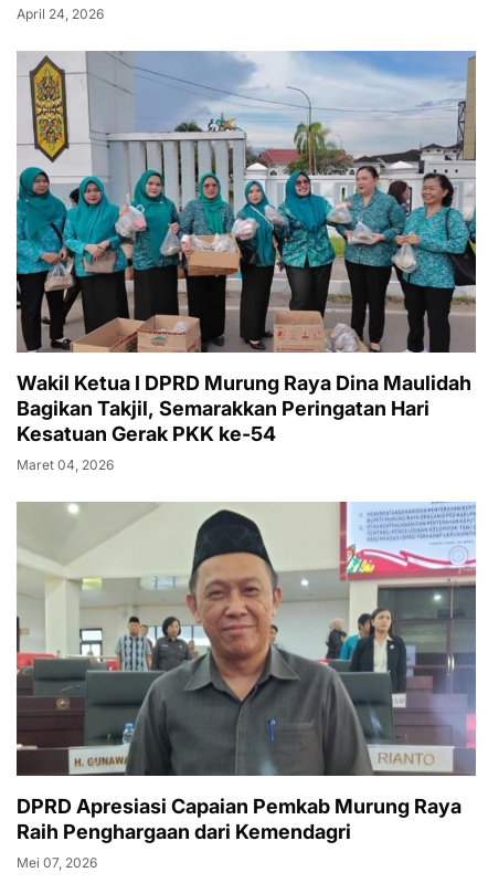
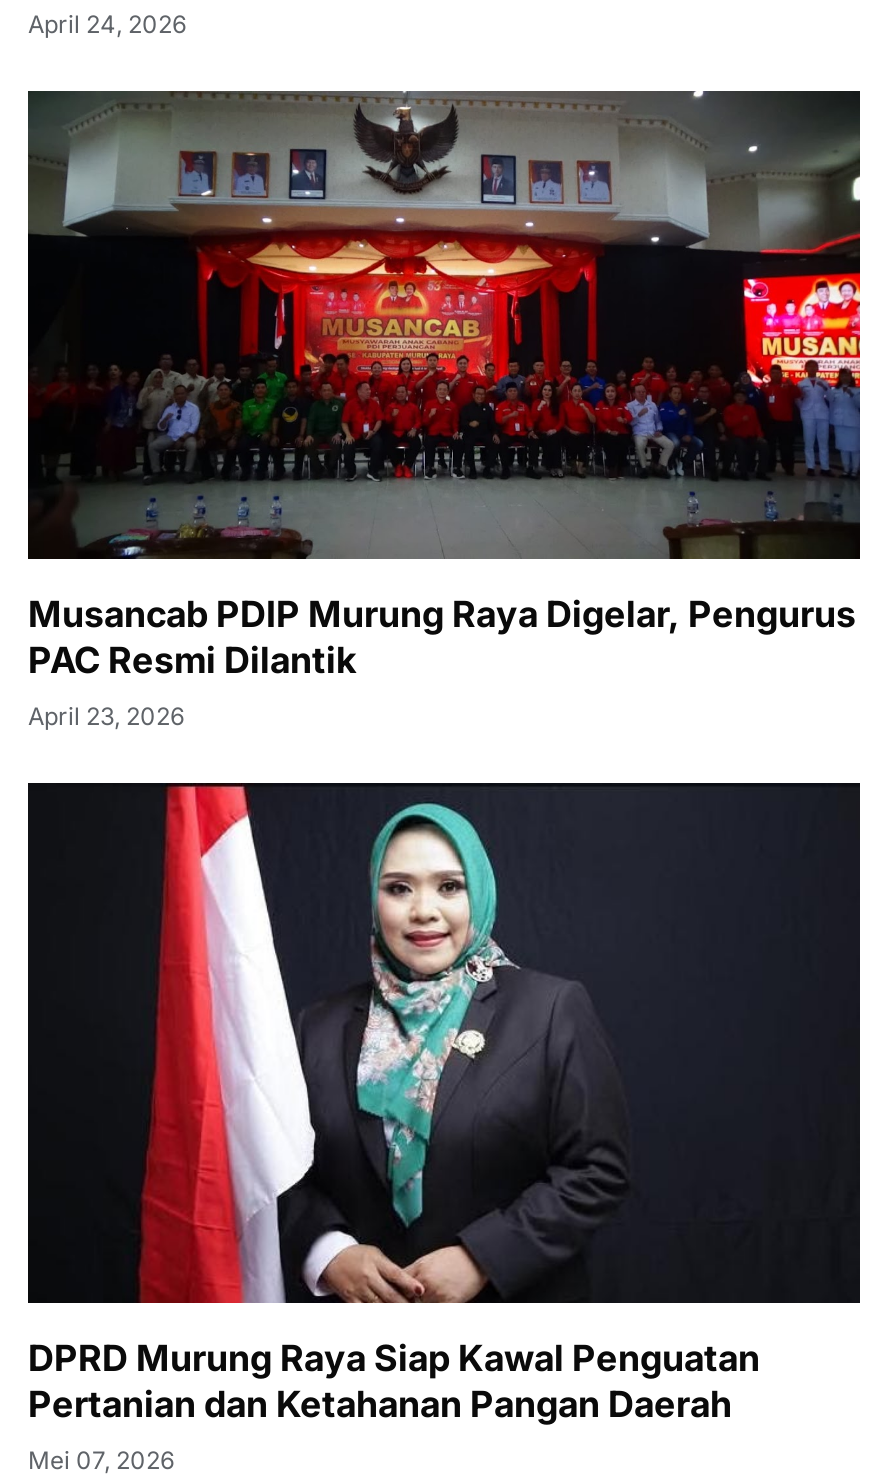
- [image]
+ [image]

- Wakil Ketua I DPRD Murung Raya Dina Maulidah
- Bagikan Takjil, Semarakkan Peringatan Hari
- Kesatuan Gerak PKK ke-54
+ Musancab PDIP Murung Raya Digelar, Pengurus
+ PAC Resmi Dilantik

- Maret 04, 2026
+ April 23, 2026

- [image]
- DPRD Apresiasi Capaian Pemkab Murung Raya
- Raih Penghargaan dari Kemendagri
+ [image]
+ DPRD Murung Raya Siap Kawal Penguatan
+ Pertanian dan Ketahanan Pangan Daerah
